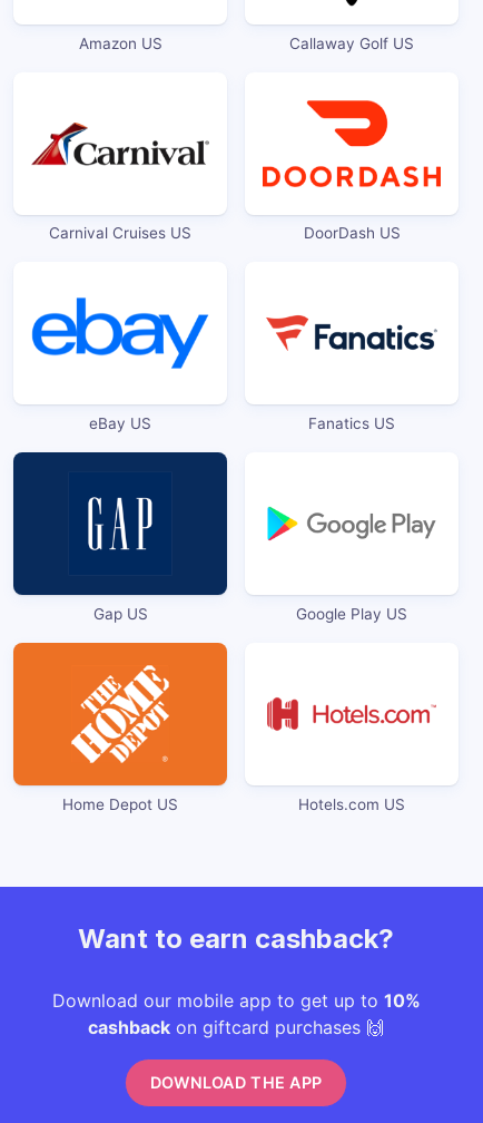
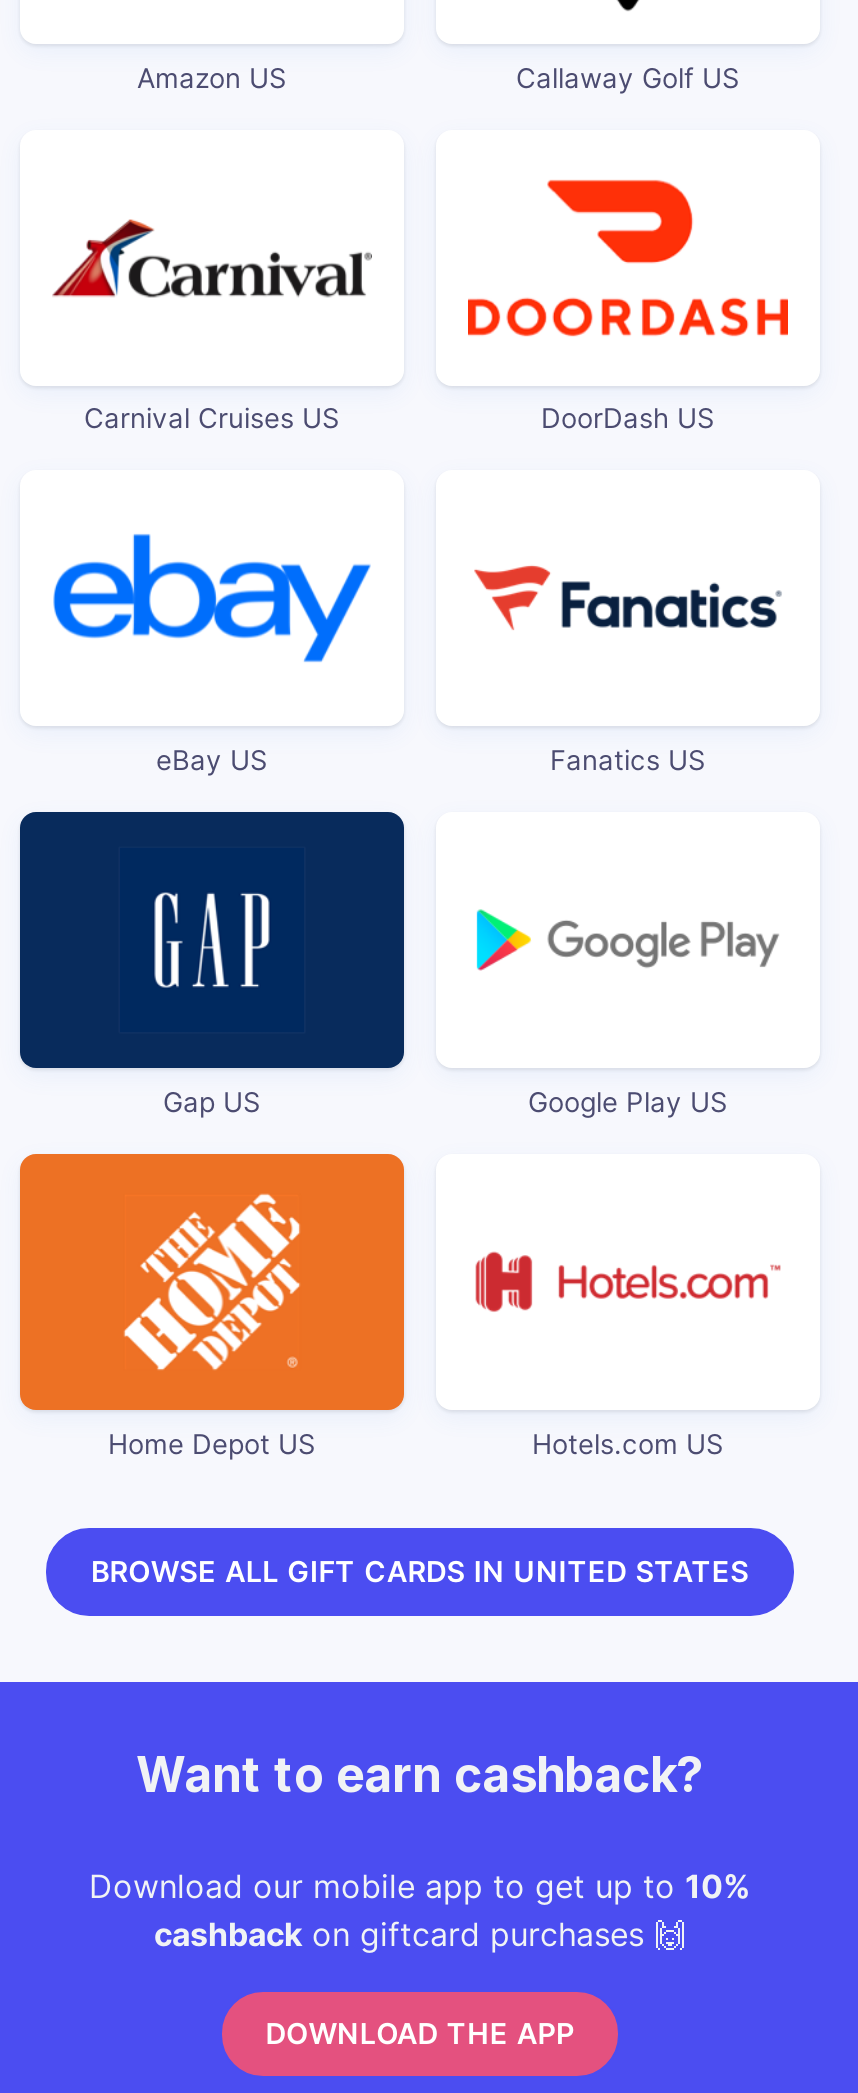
+ BROWSE ALL GIFT CARDS IN UNITED STATES
